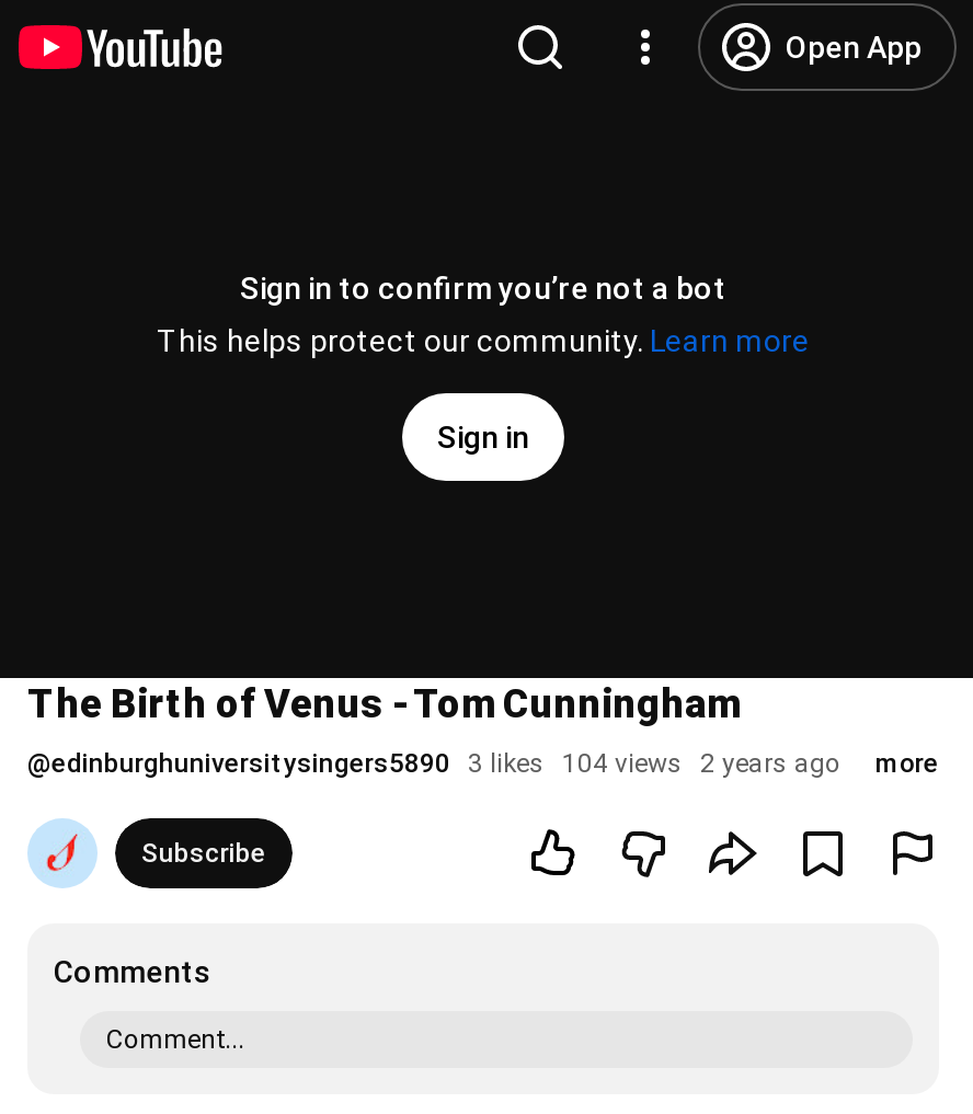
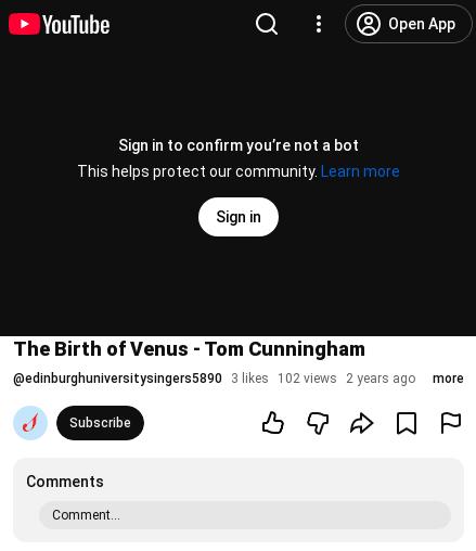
- @edinburghuniversitysingers5890 3 likes 104 views 2 years ago
+ @edinburghuniversitysingers5890 3 likes 102 views 2 years ago
